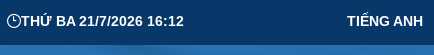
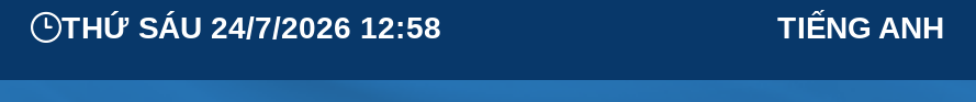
- THỨ BA 21/7/2026 16:12
+ THỨ SÁU 24/7/2026 12:58
